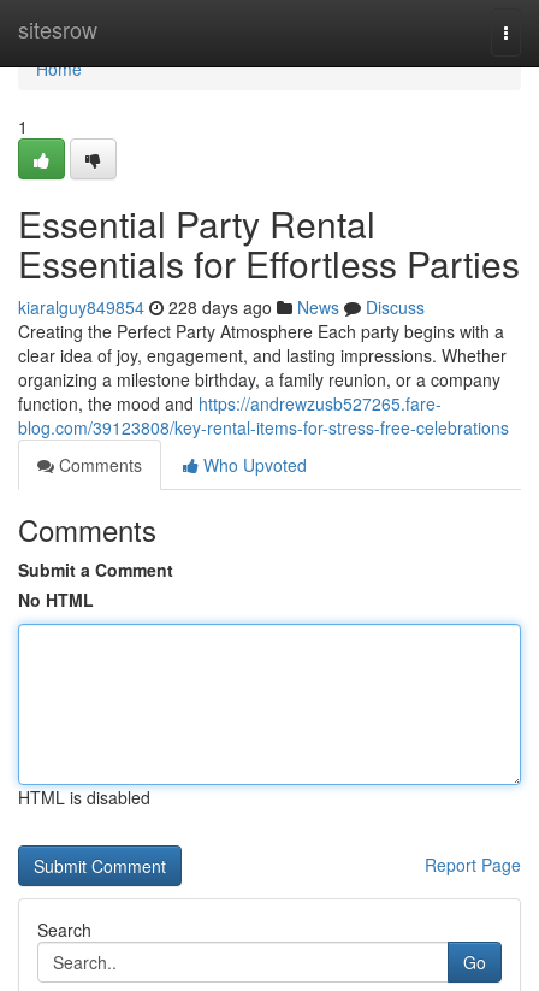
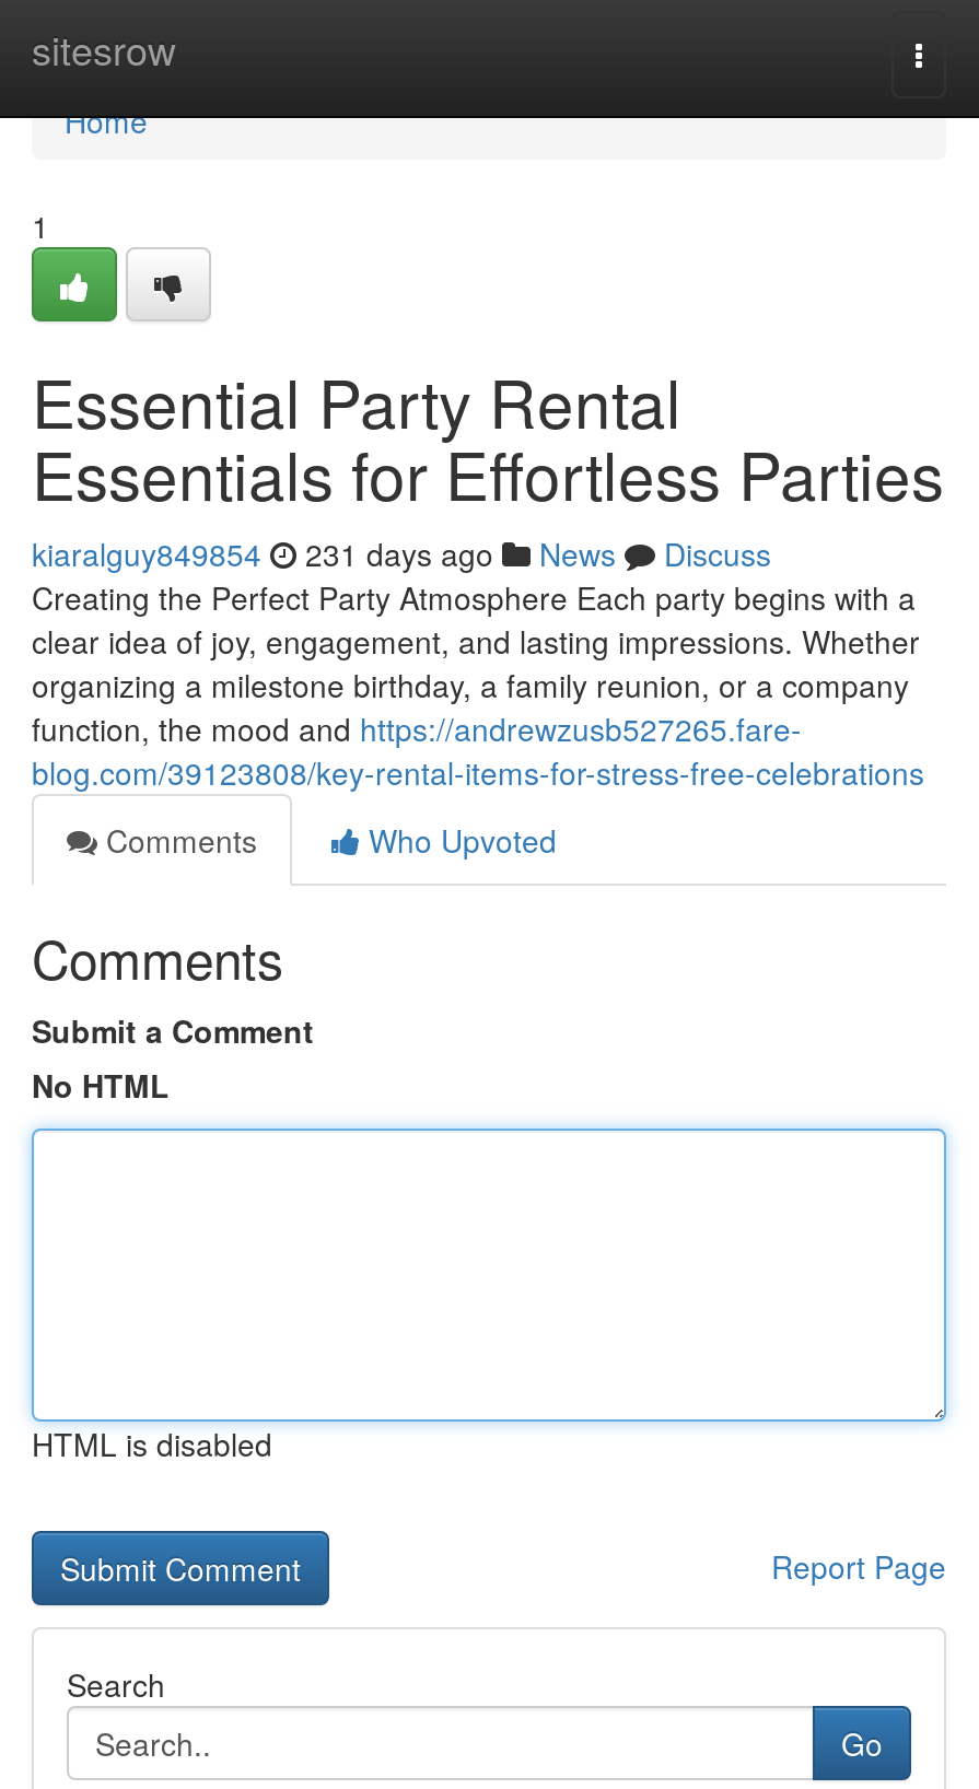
- kiaralguy849854 228 days ago News Discuss
+ kiaralguy849854 231 days ago News Discuss
